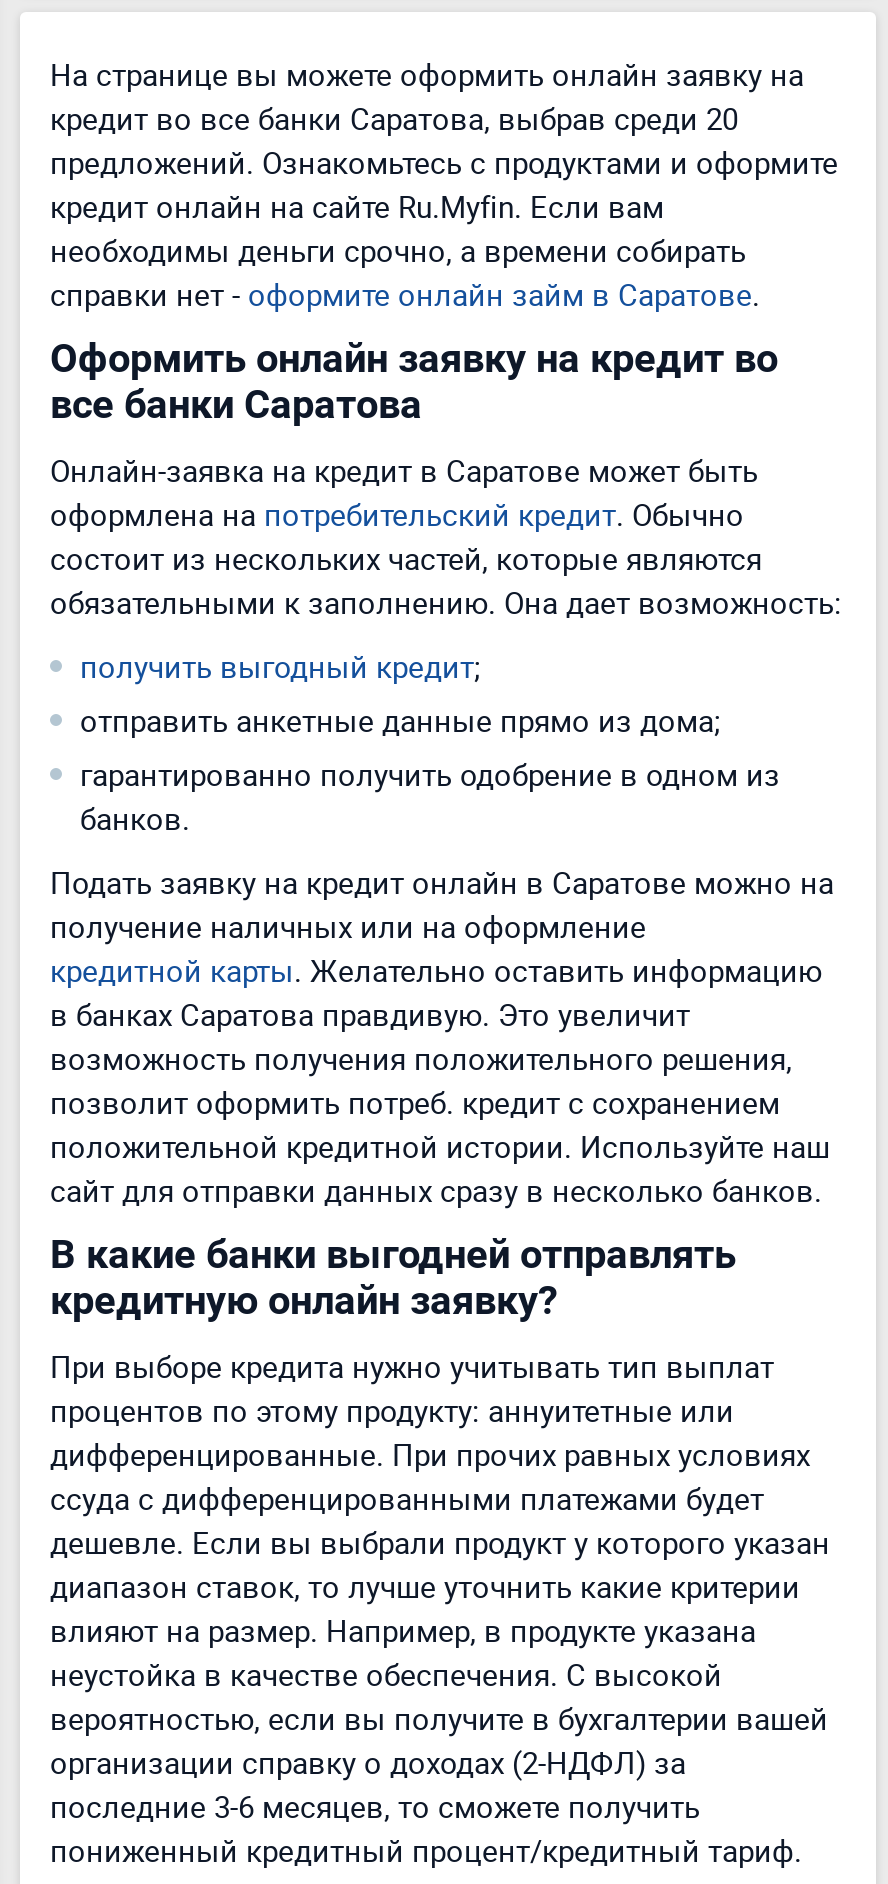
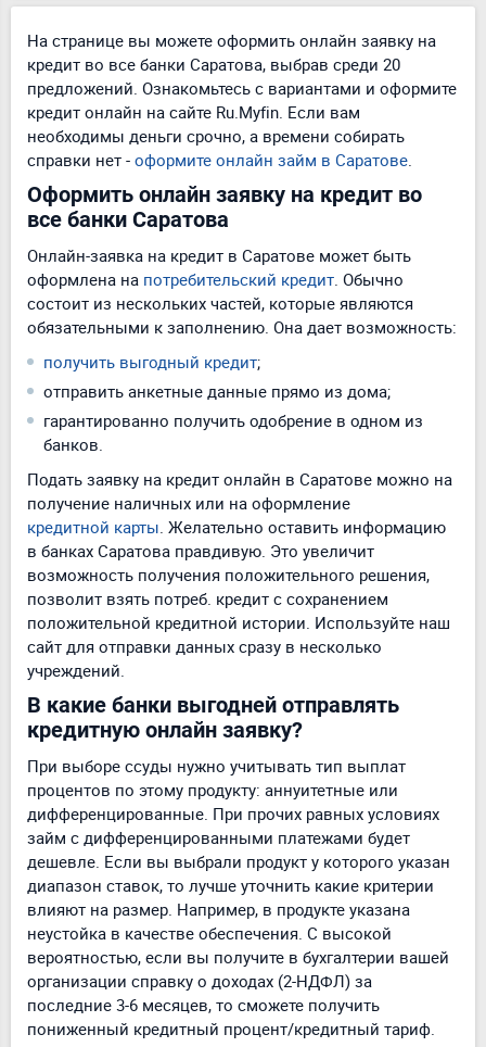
- предложений. Ознакомьтесь с продуктами и оформите
+ предложений. Ознакомьтесь с вариантами и оформите

- позволит оформить потреб. кредит с сохранением
+ позволит взять потреб. кредит с сохранением

- сайт для отправки данных сразу в несколько банков.
+ сайт для отправки данных сразу в несколько
+ учреждений.

- При выборе кредита нужно учитывать тип выплат
+ При выборе ссуды нужно учитывать тип выплат

- ссуда с дифференцированными платежами будет
+ займ с дифференцированными платежами будет
